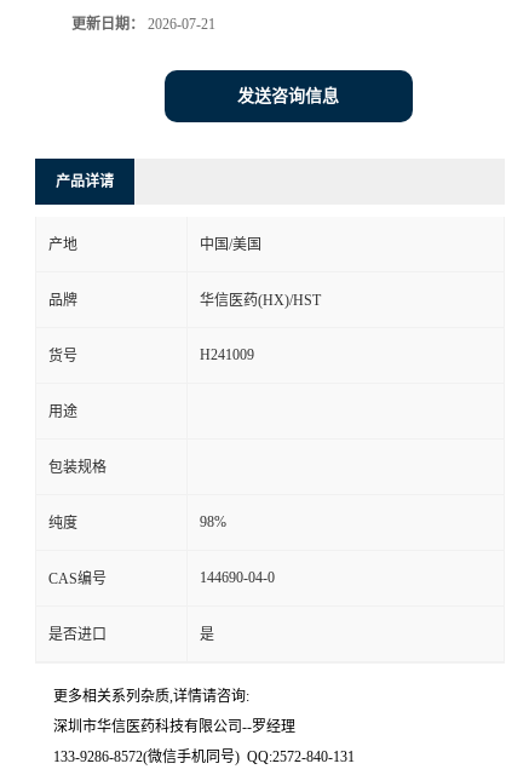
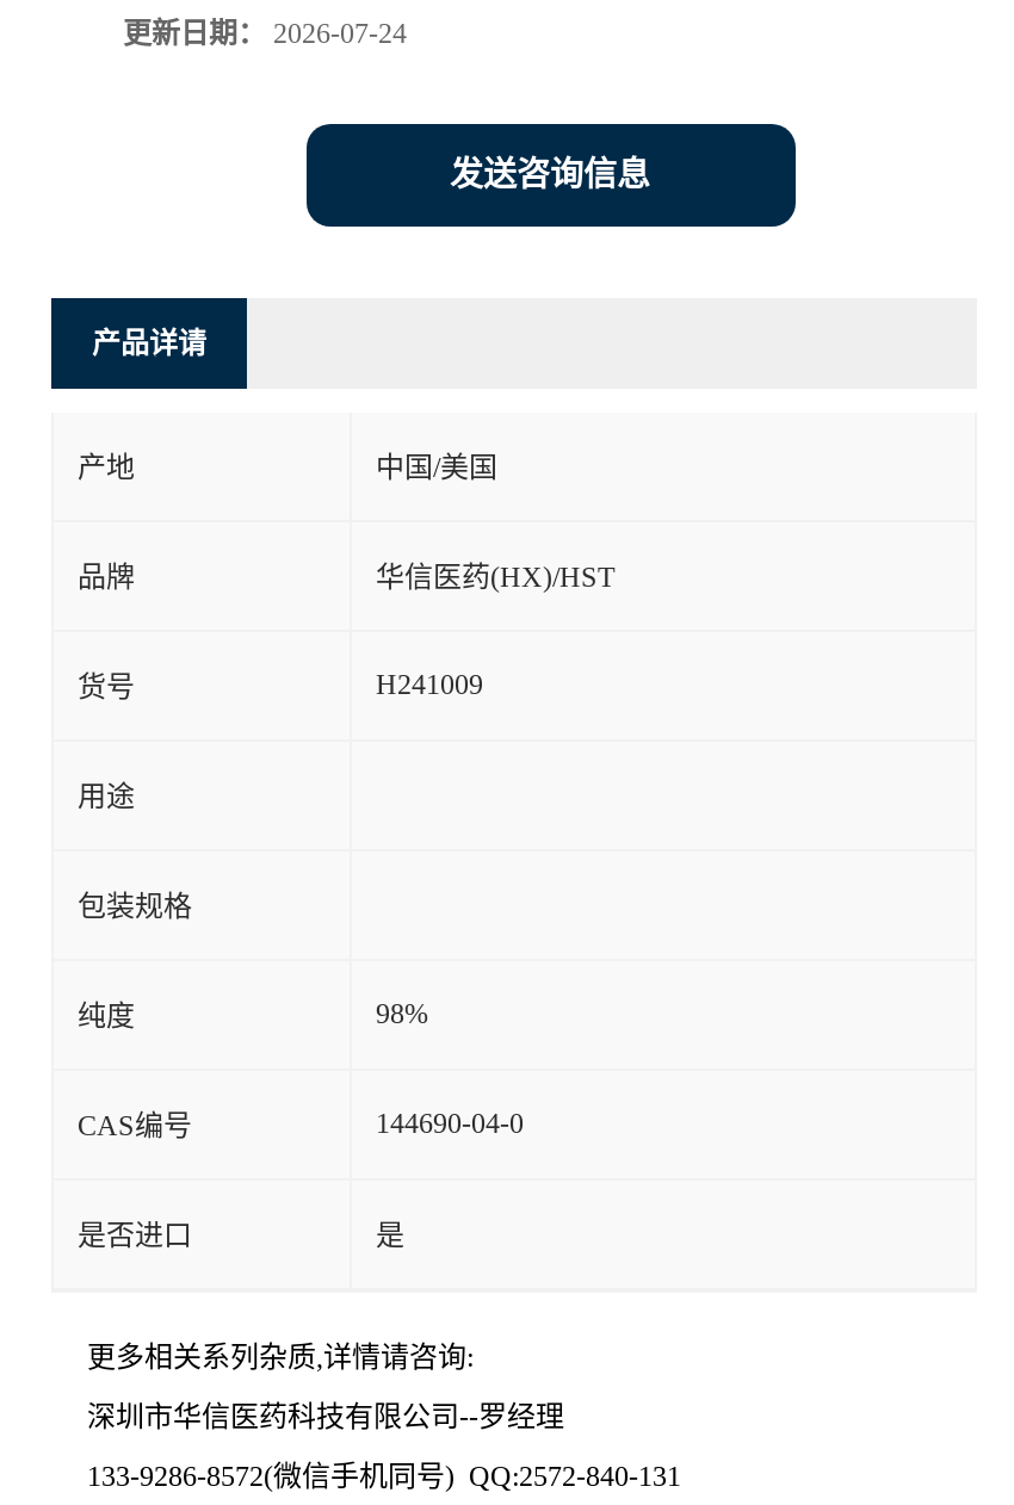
- 更新日期：2026-07-21
+ 更新日期：2026-07-24
